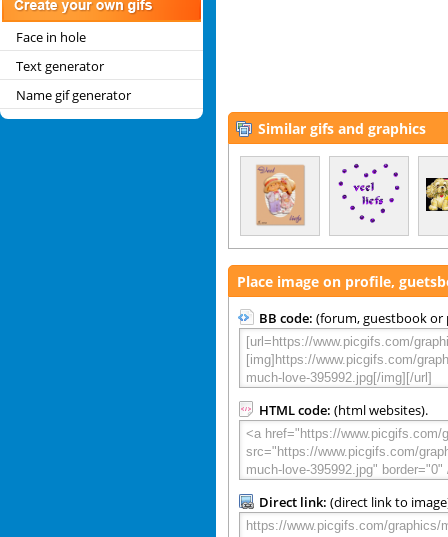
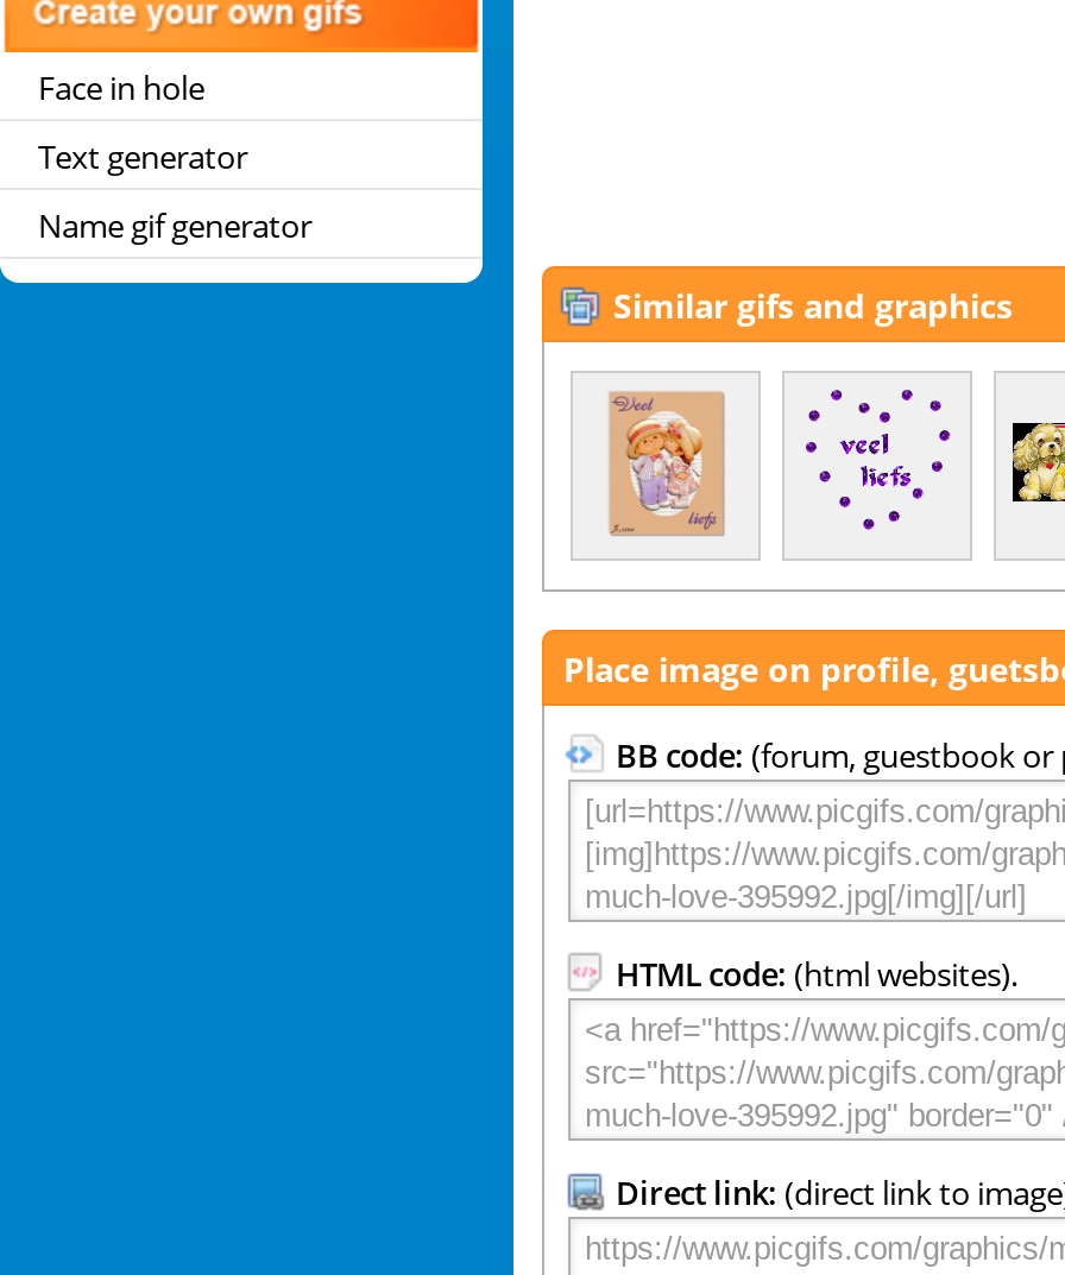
- [image]
+ [image]
